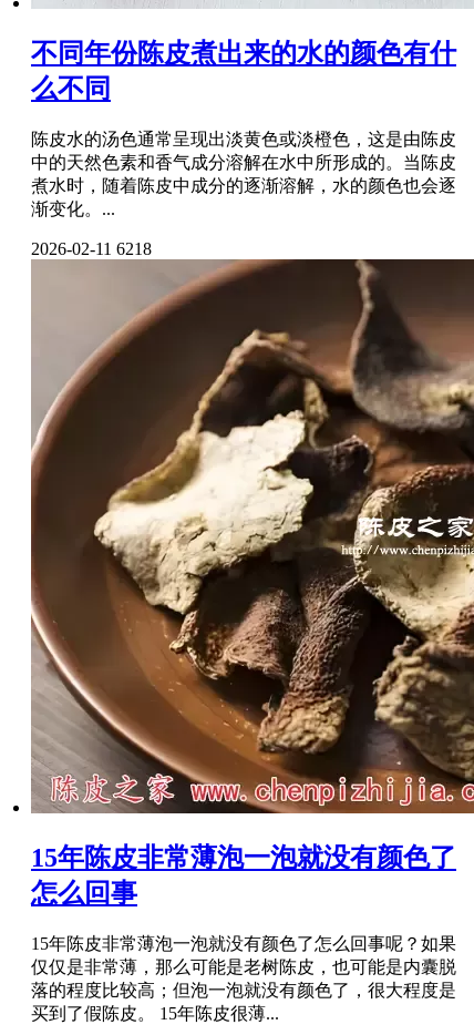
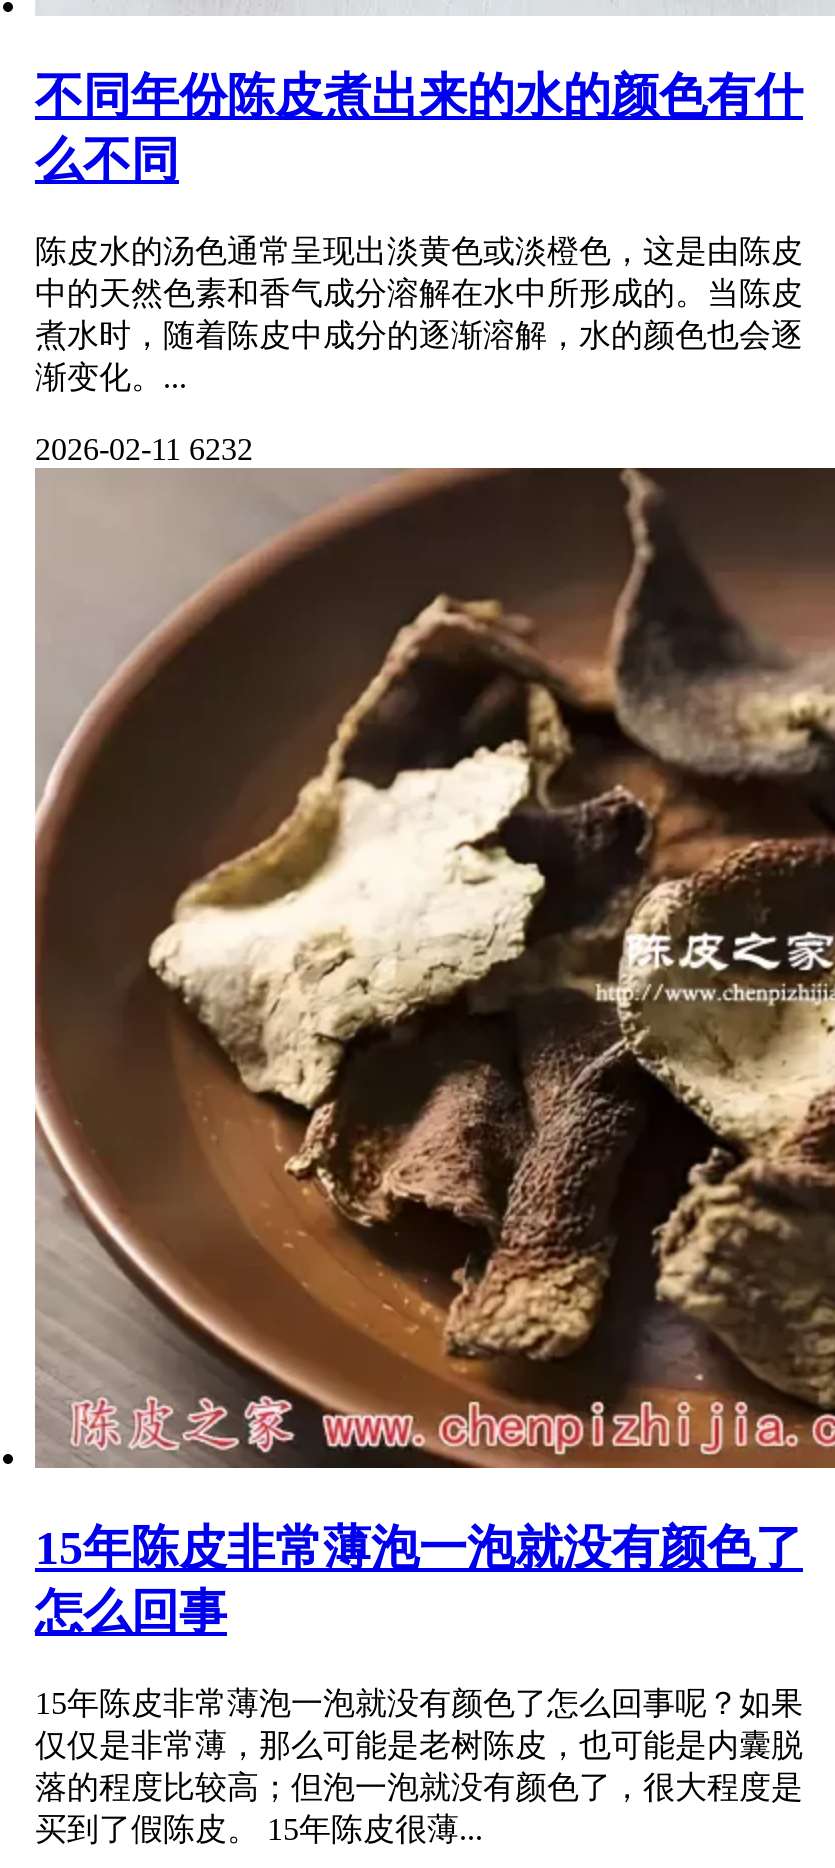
- 2026-02-11 6218
+ 2026-02-11 6232
